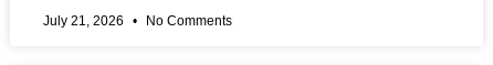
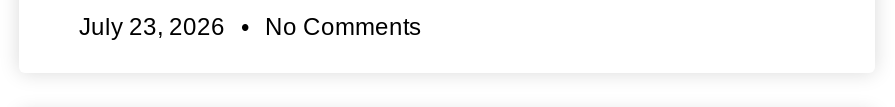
- July 21, 2026 No Comments
+ July 23, 2026 No Comments
